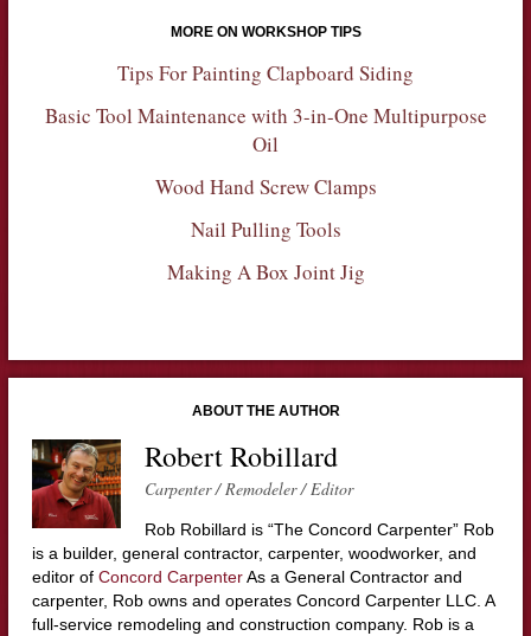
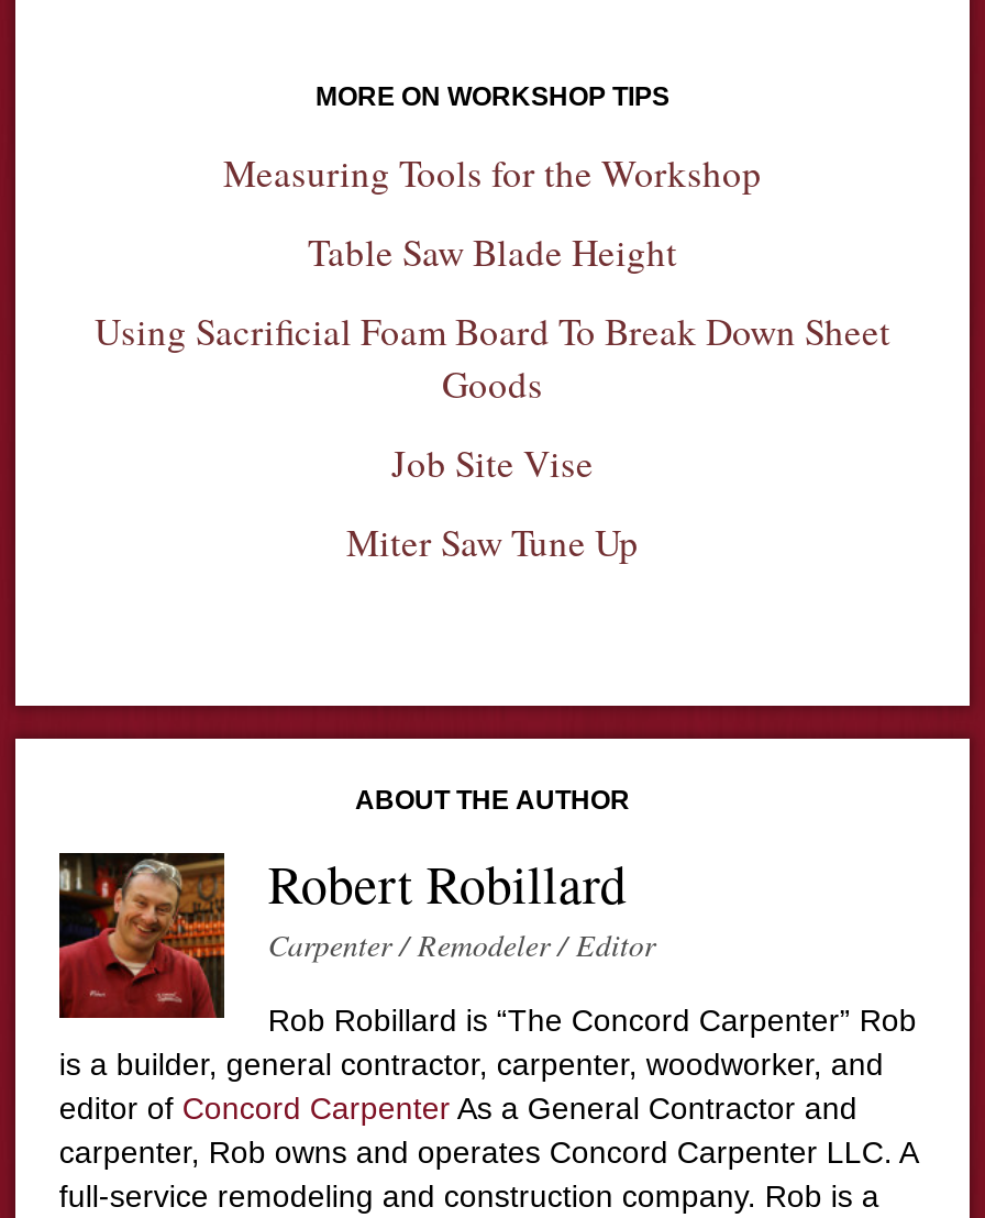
- Tips For Painting Clapboard Siding
+ Measuring Tools for the Workshop

- Basic Tool Maintenance with 3-in-One Multipurpose
- Oil
+ Table Saw Blade Height

- Wood Hand Screw Clamps
+ Using Sacrificial Foam Board To Break Down Sheet
+ Goods

- Nail Pulling Tools
+ Job Site Vise

- Making A Box Joint Jig
+ Miter Saw Tune Up
